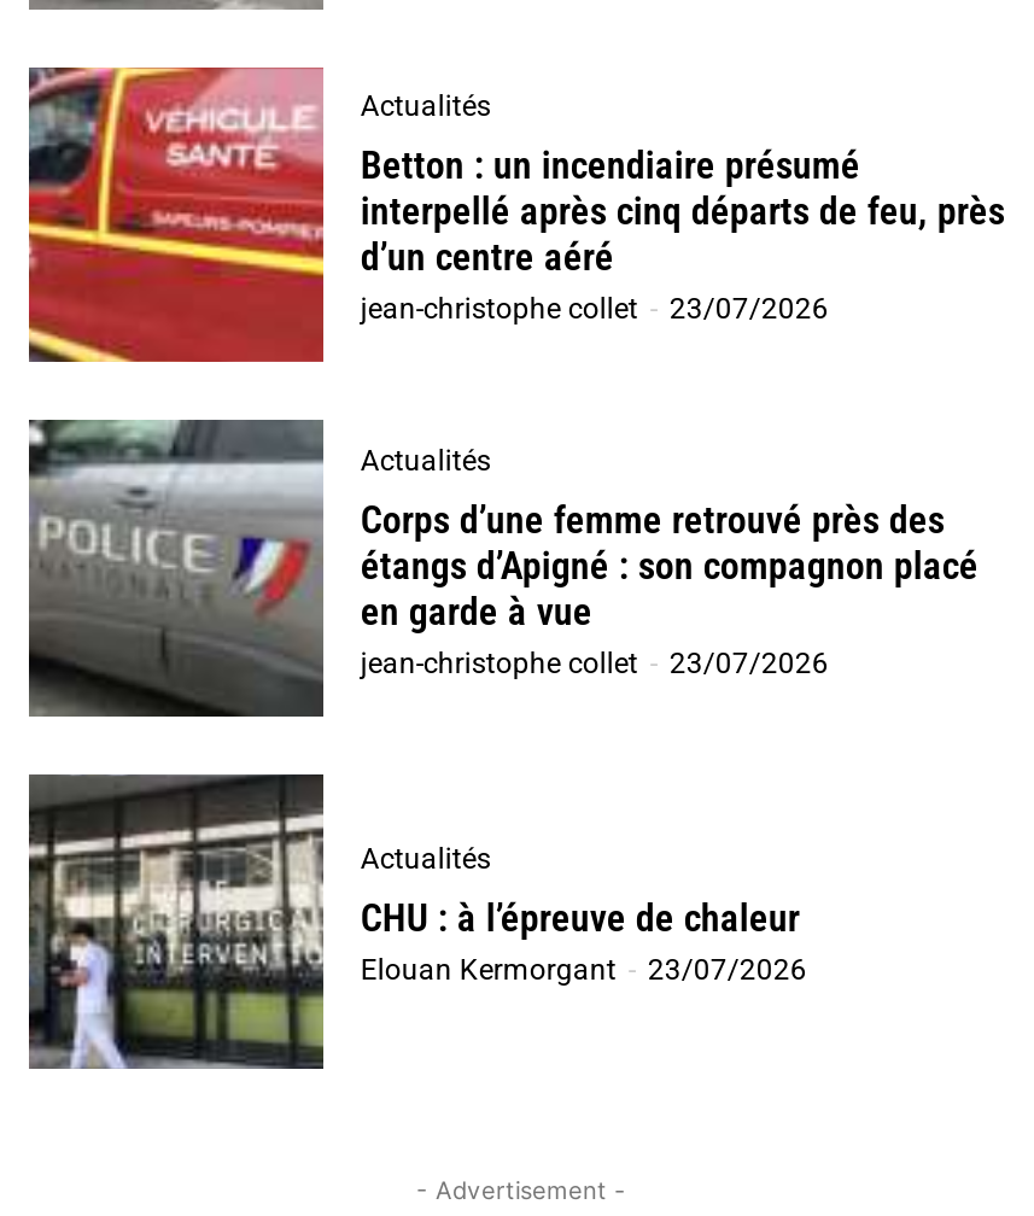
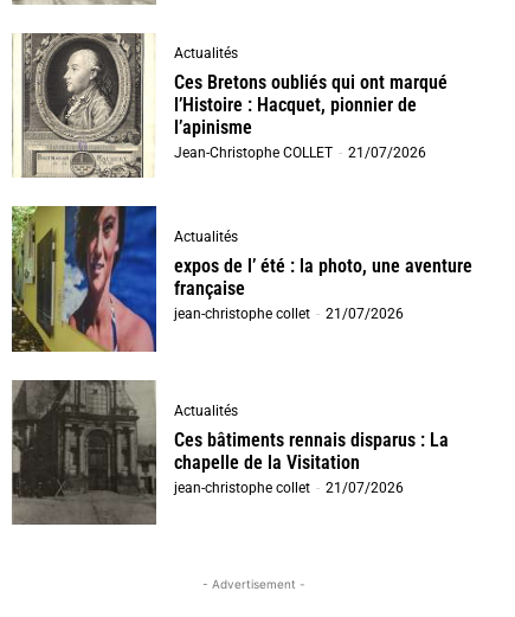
- [image]
- Betton : un incendiaire présumé
- interpellé après cinq départs de feu, près
- d’un centre aéré
- jean-christophe collet - 23/07/2026
+ [image]
+ Ces Bretons oubliés qui ont marqué
+ l’Histoire : Hacquet, pionnier de
+ l’apinisme
+ Jean-Christophe COLLET - 21/07/2026

- [image]
- Corps d’une femme retrouvé près des
- étangs d’Apigné : son compagnon placé
- en garde à vue
- jean-christophe collet - 23/07/2026
+ [image]
+ expos de l’ été : la photo, une aventure
+ française
+ jean-christophe collet - 21/07/2026

- [image]
- CHU : à l’épreuve de chaleur
- Elouan Kermorgant - 23/07/2026
+ [image]
+ Ces bâtiments rennais disparus : La
+ chapelle de la Visitation
+ jean-christophe collet - 21/07/2026
